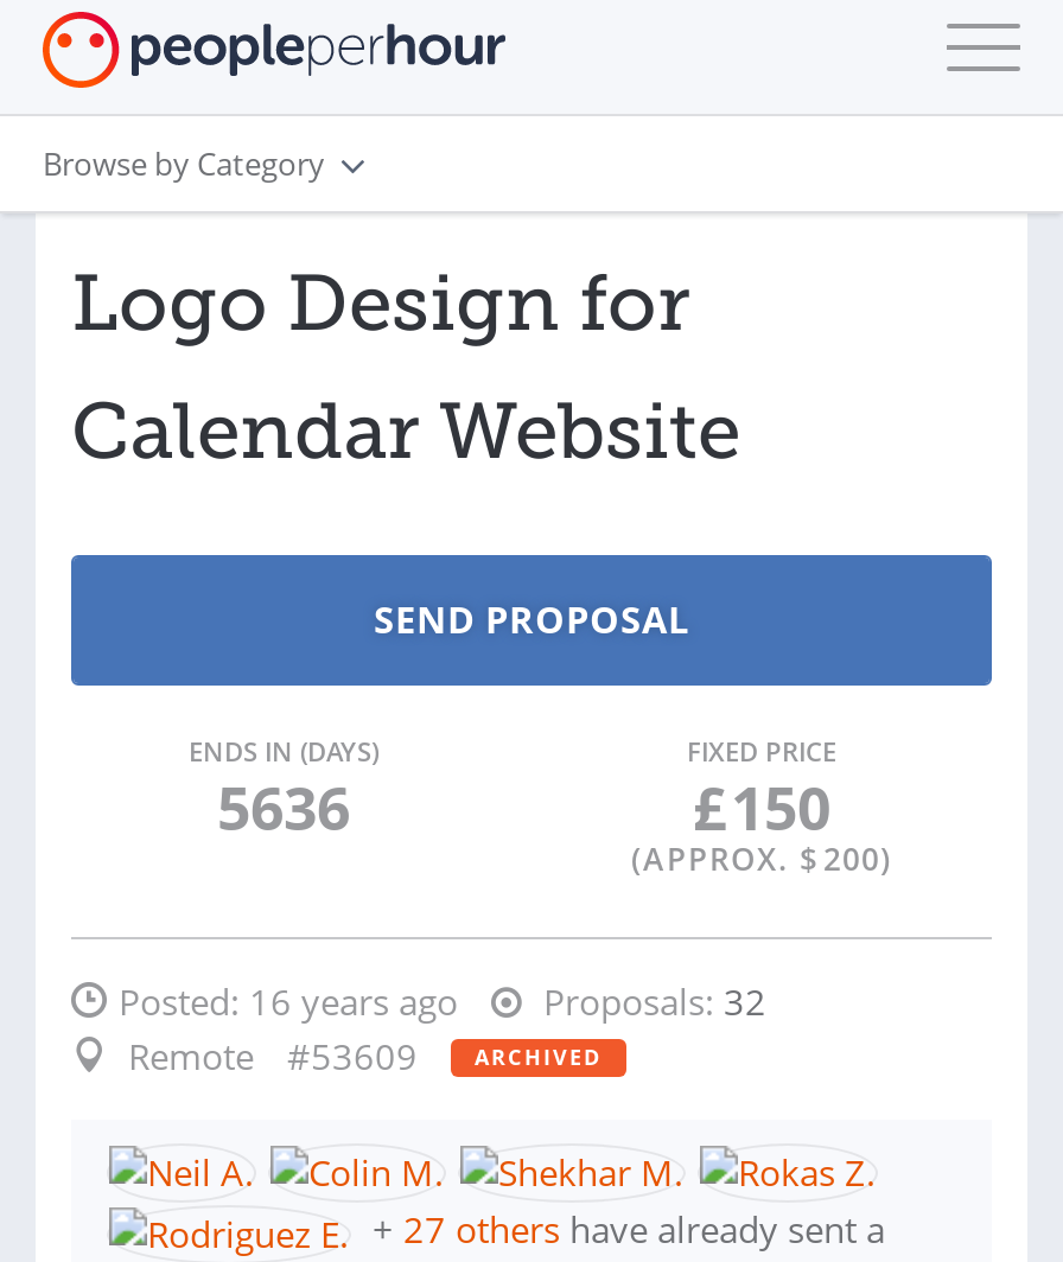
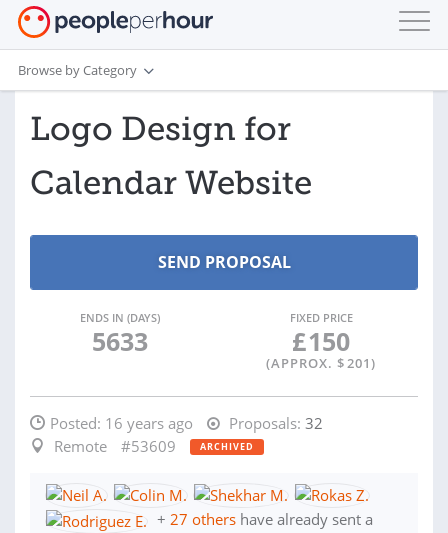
- 5636
+ 5633

- (APPROX. $ 200)
+ (APPROX. $ 201)
